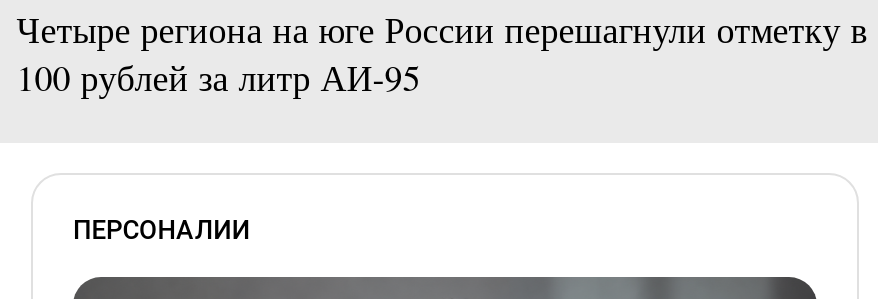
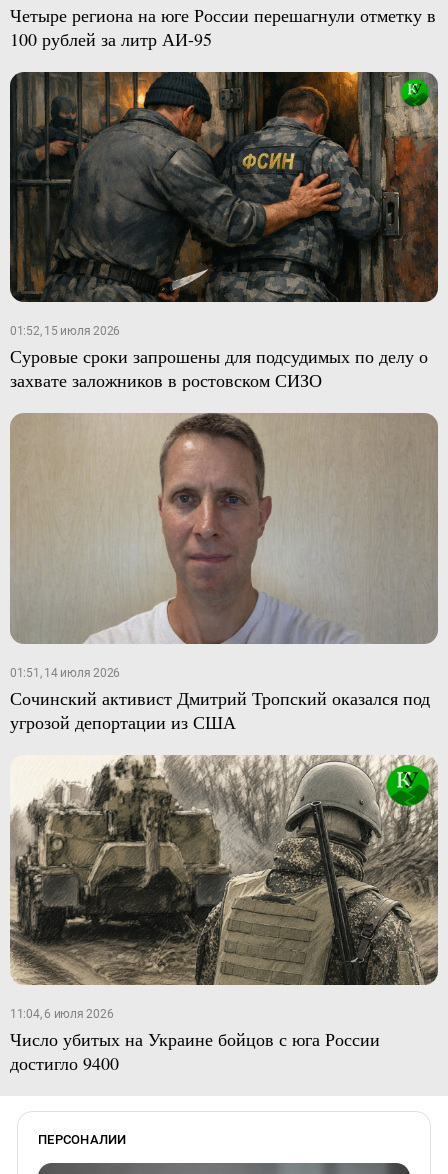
+ [image]
+ 01:52, 15 июля 2026
+ Суровые сроки запрошены для подсудимых по делу о
+ захвате заложников в ростовском СИЗО

+ [image]
+ 01:51, 14 июля 2026
+ Сочинский активист Дмитрий Тропский оказался под
+ угрозой депортации из США

+ [image]
+ 11:04, 6 июля 2026
+ Число убитых на Украине бойцов с юга России
+ достигло 9400
